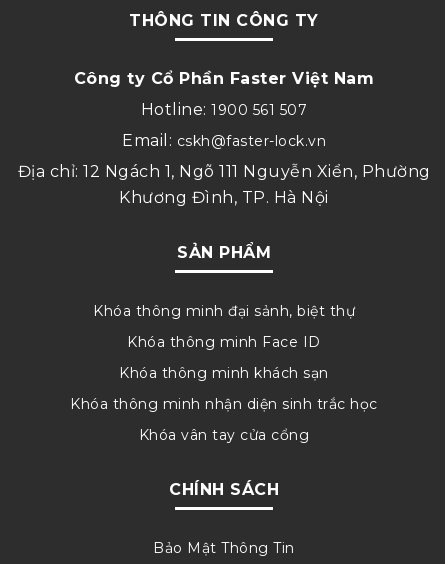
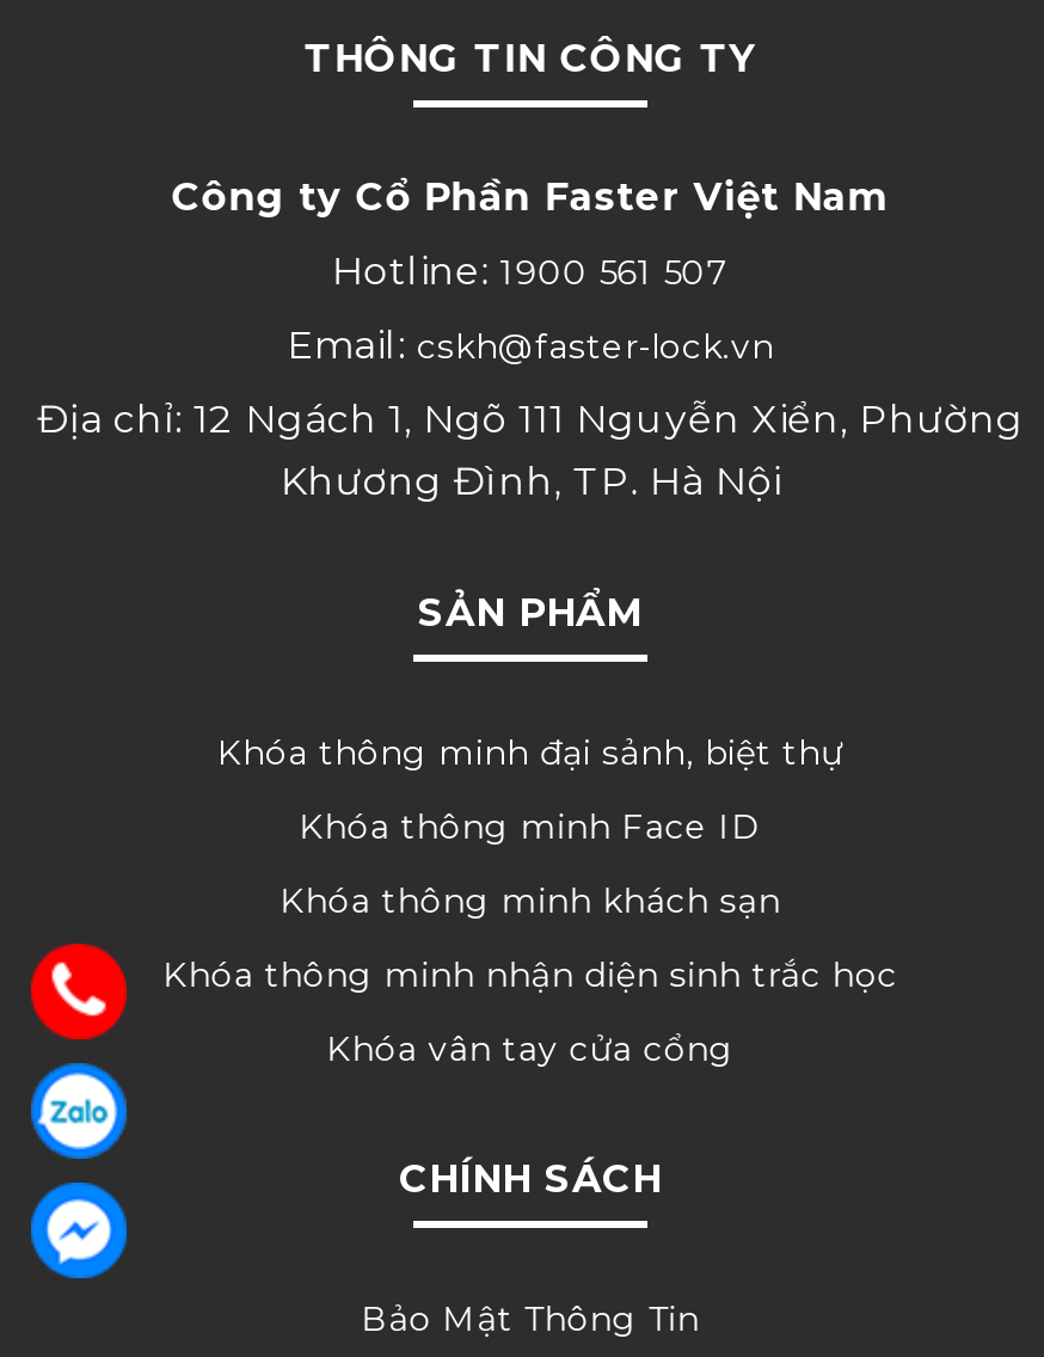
+ [image]

+ [image]

+ [image]
